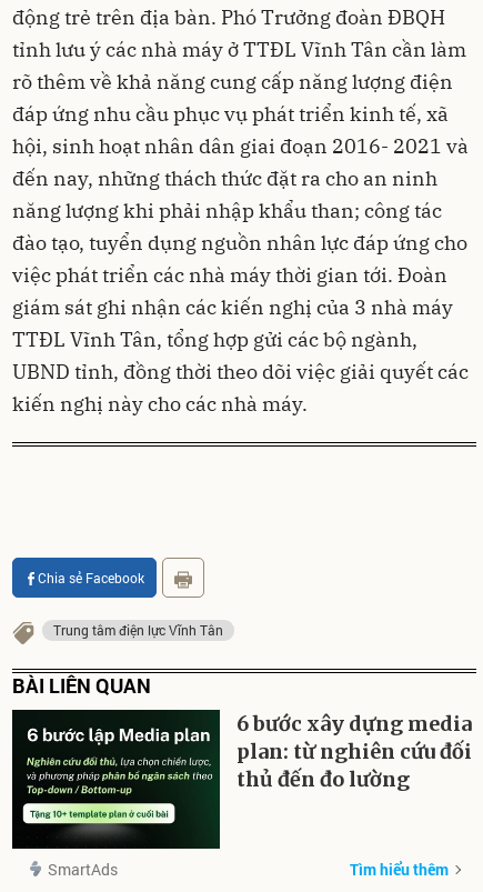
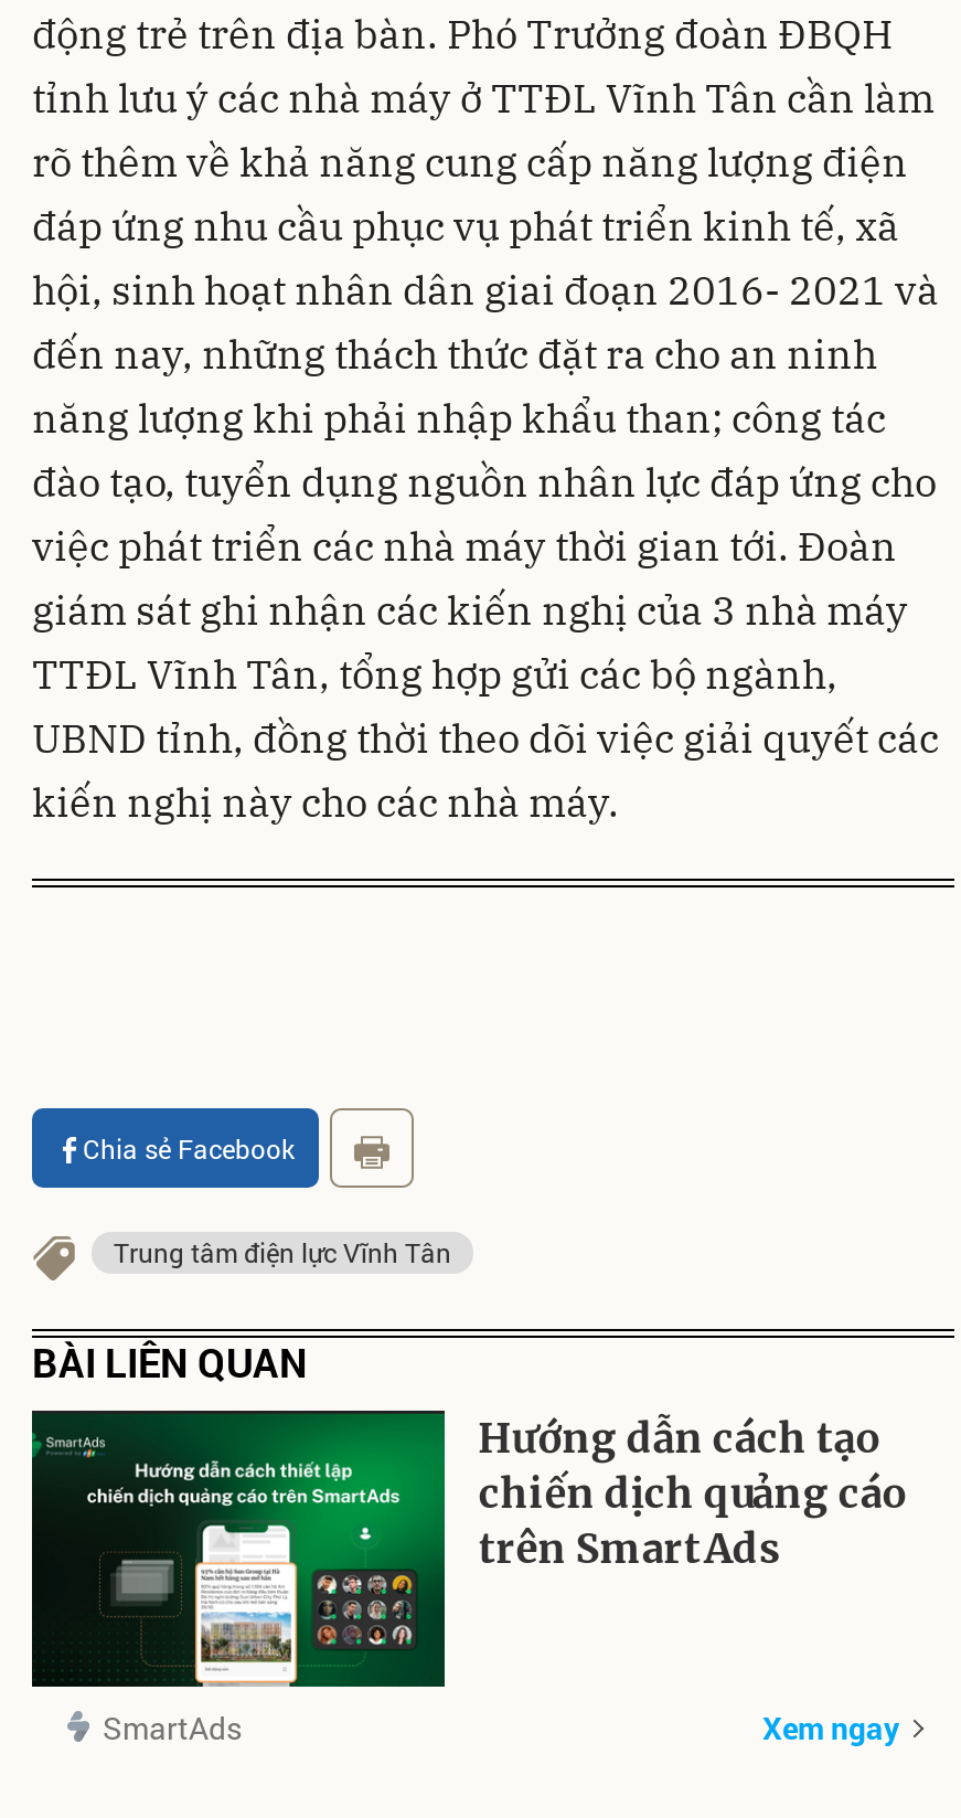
- [image]
- 6 bước xây dựng media
- plan: từ nghiên cứu đối
- thủ đến đo lường
+ [image]
+ Hướng dẫn cách tạo
+ chiến dịch quảng cáo
+ trên SmartAds

- Tìm hiểu thêm
+ Xem ngay
